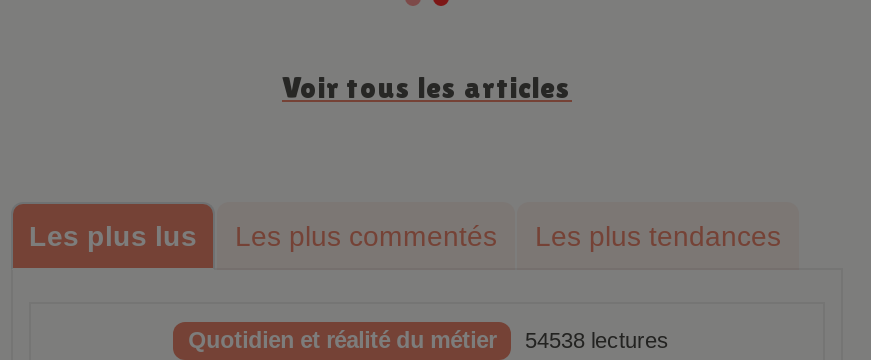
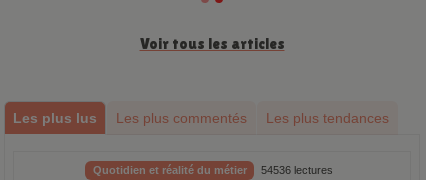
- Quotidien et réalité du métier 54538 lectures
+ Quotidien et réalité du métier 54536 lectures
